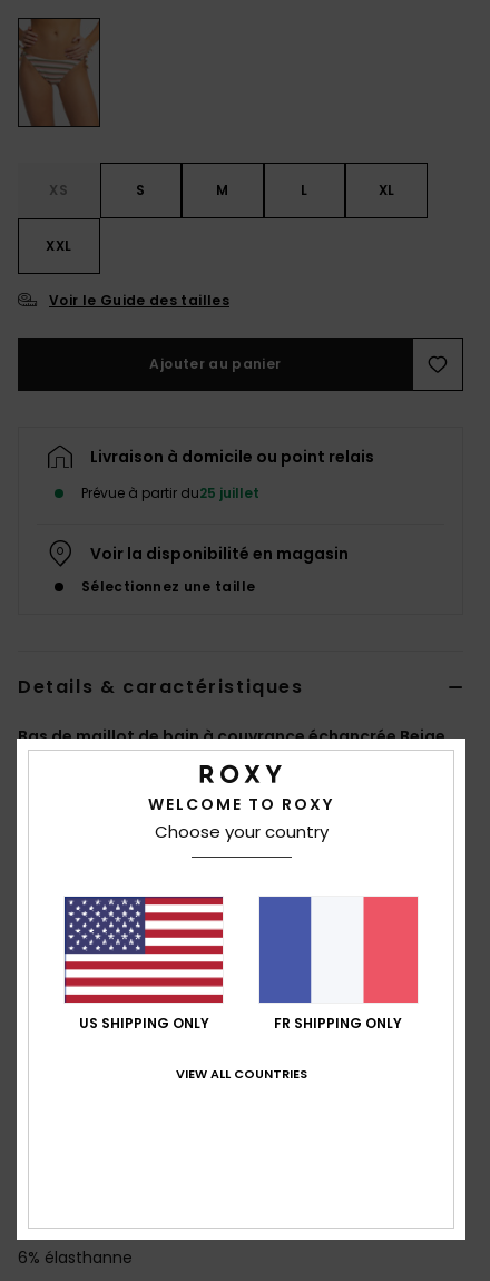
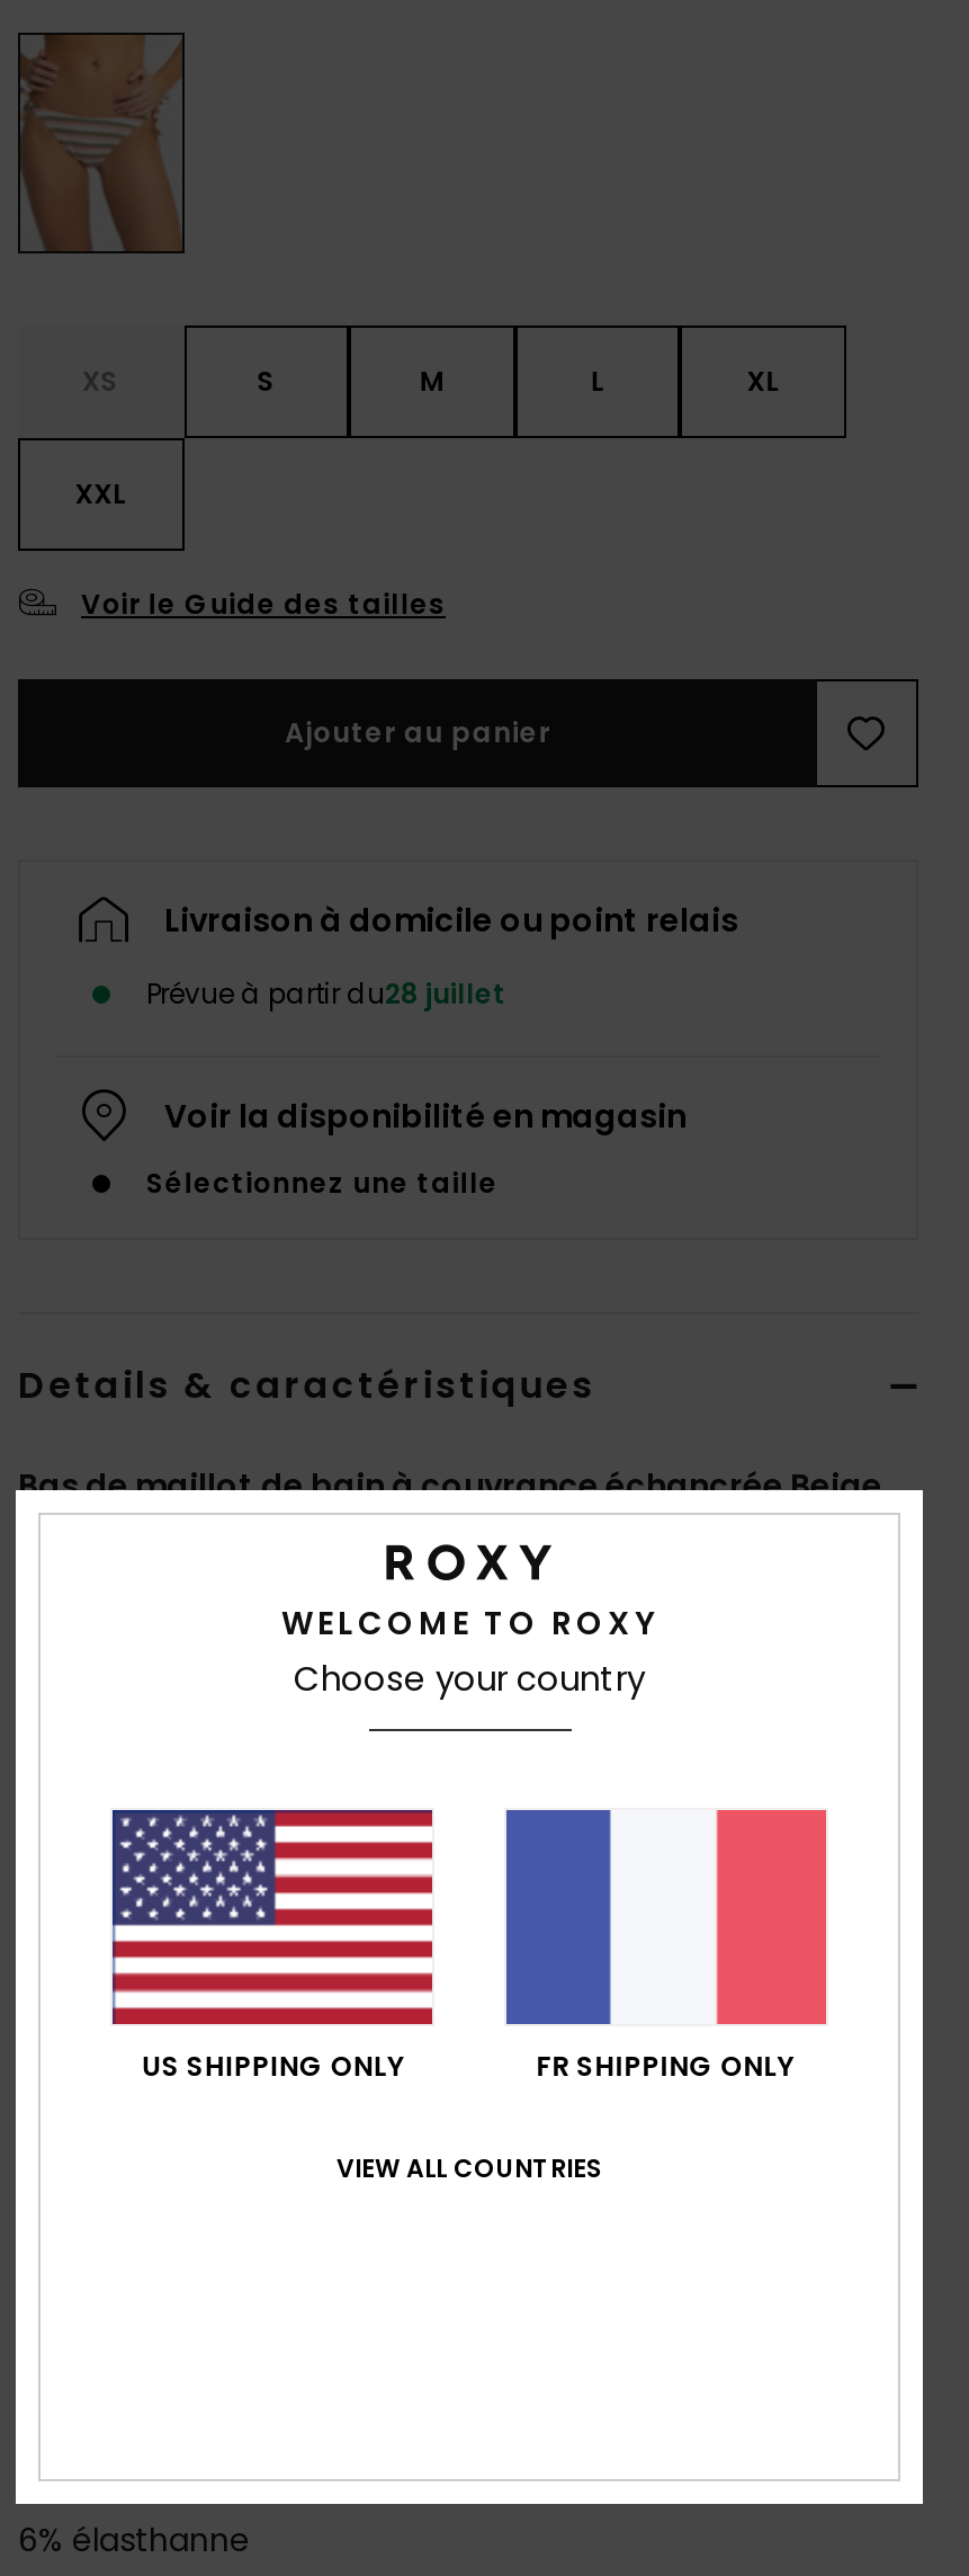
- Prévue à partir du25 juillet
+ Prévue à partir du28 juillet
